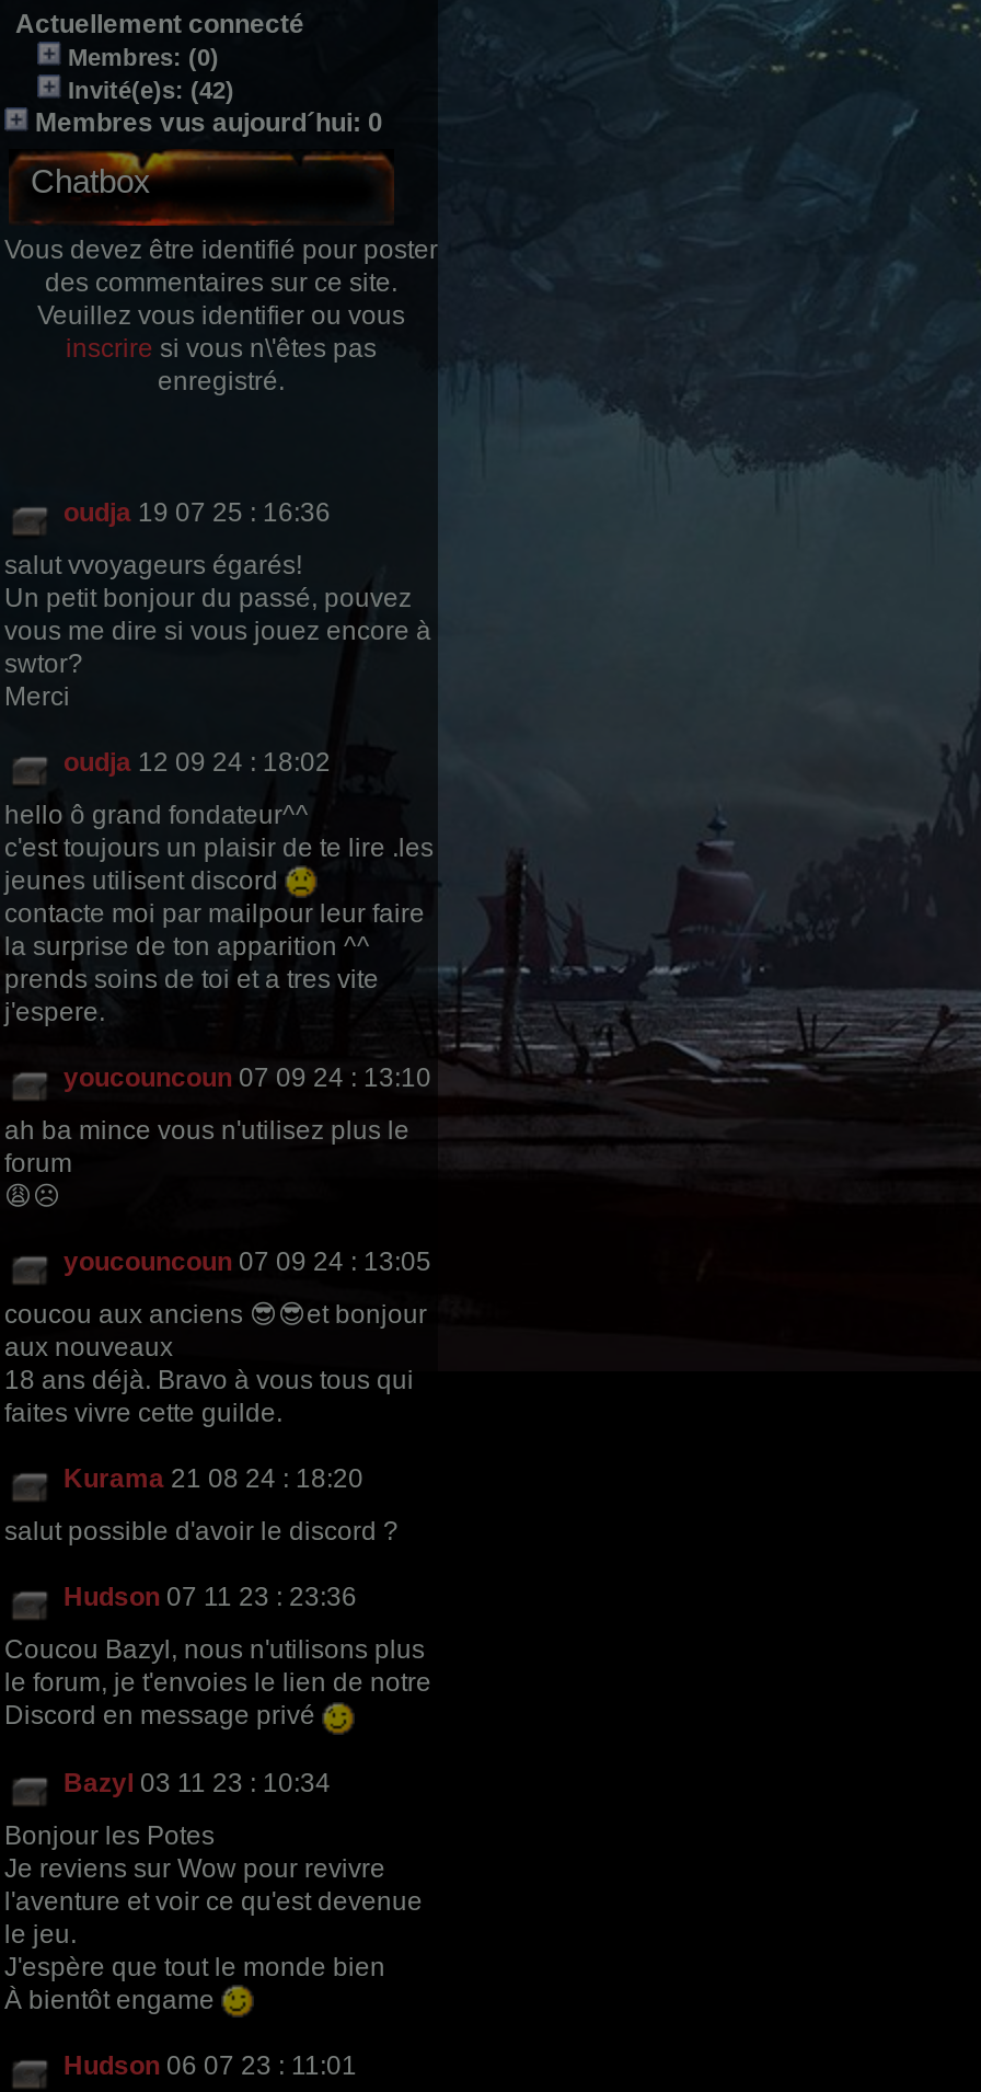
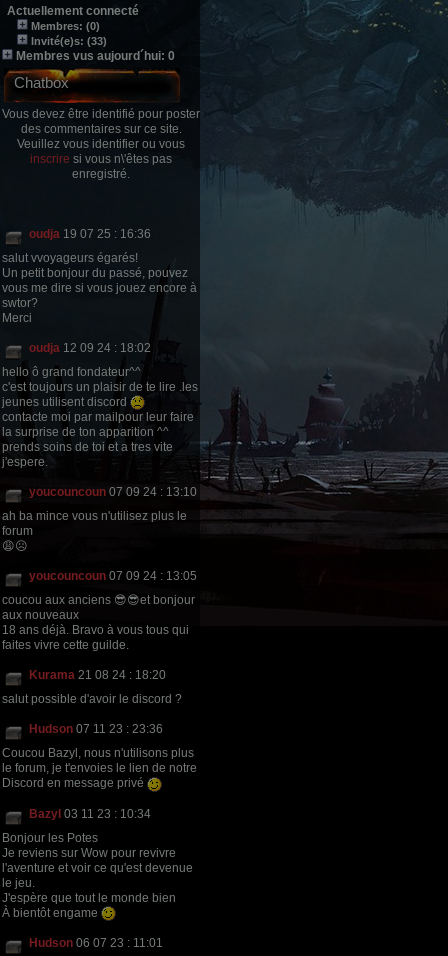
- Invité(e)s: (42)
+ Invité(e)s: (33)
